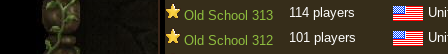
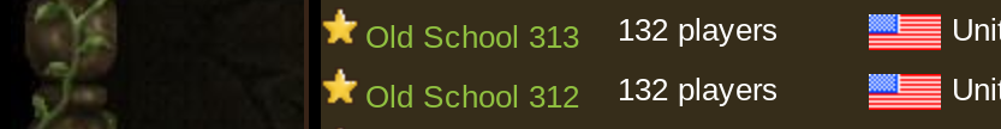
- Old School 313 114 players
+ Old School 313 132 players

- Old School 312 101 players
+ Old School 312 132 players
